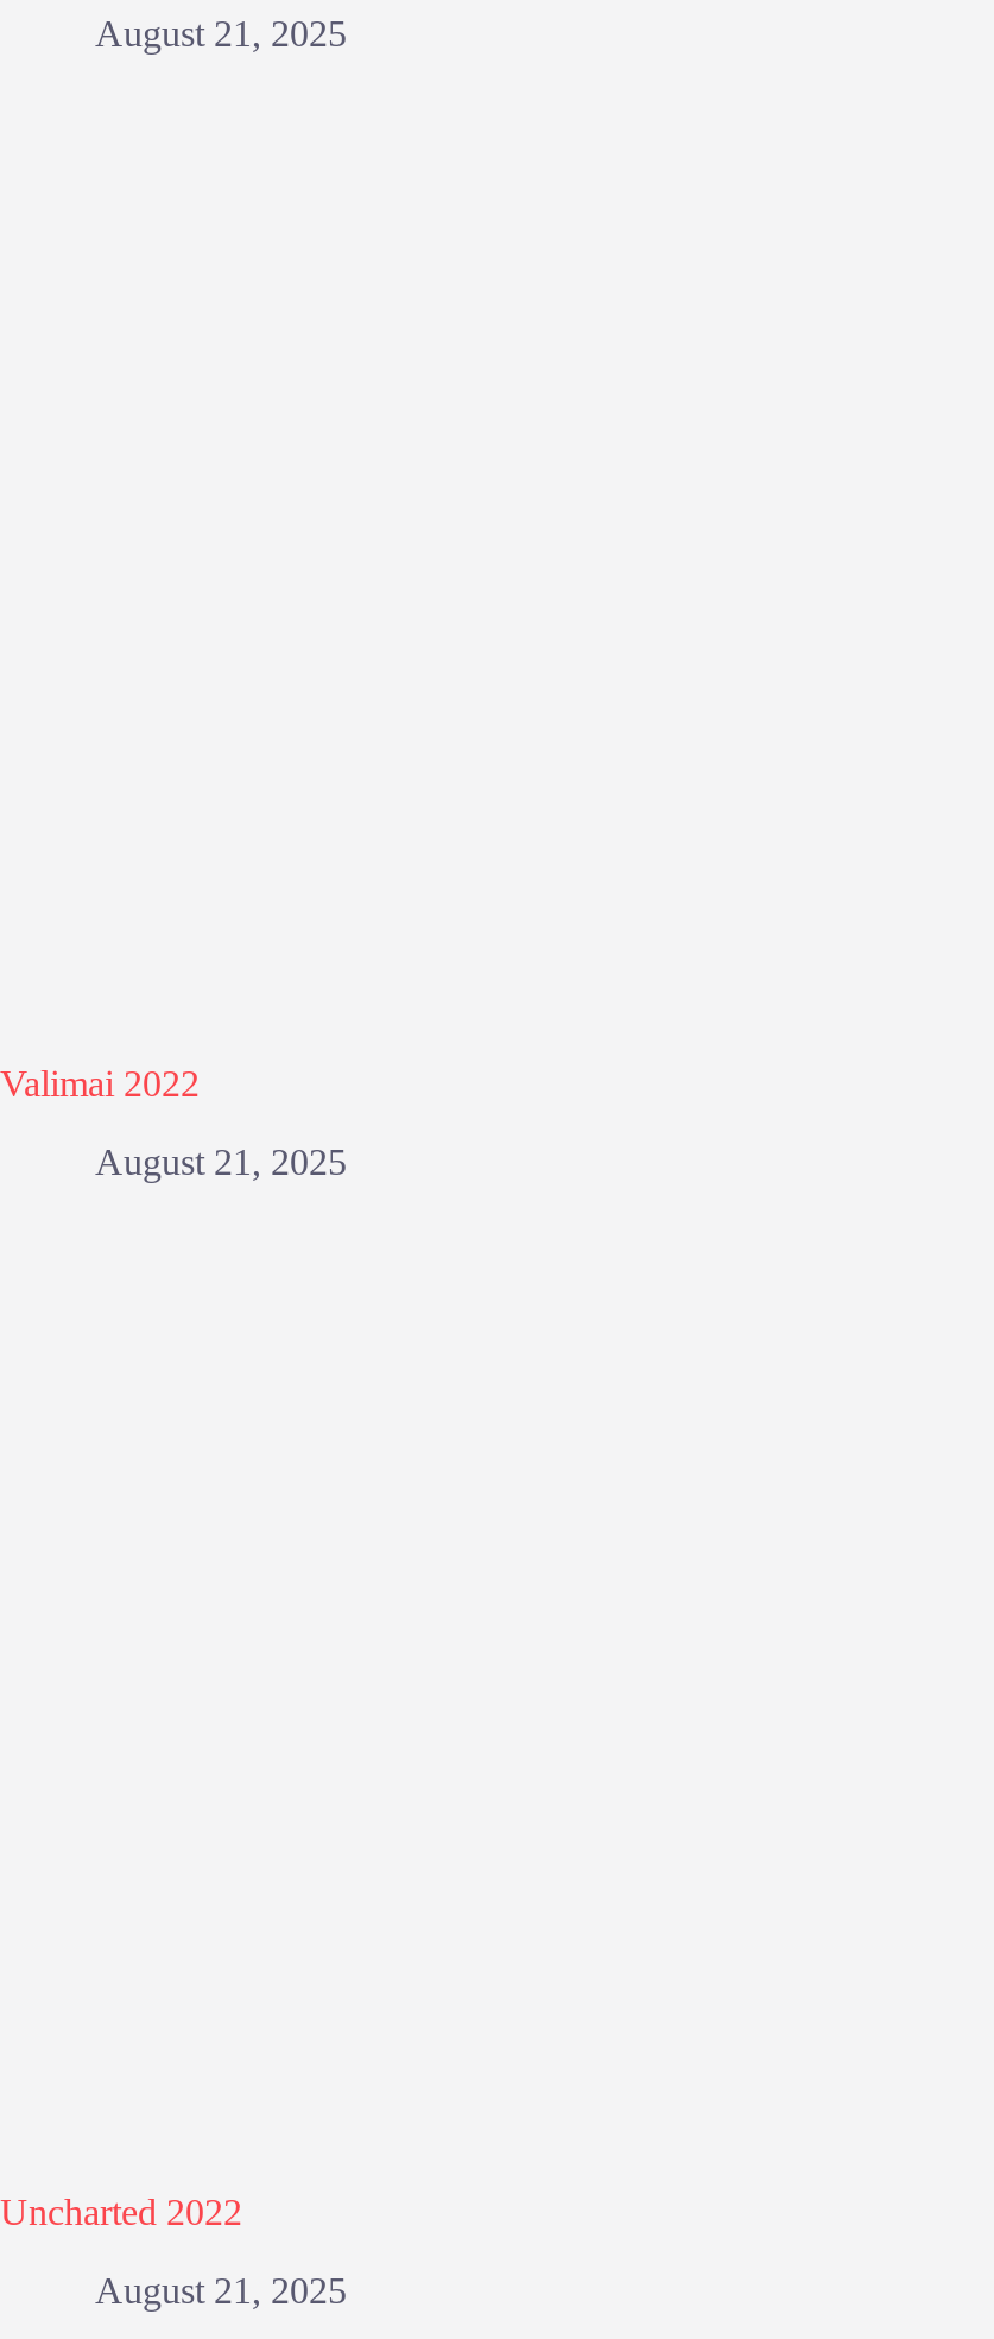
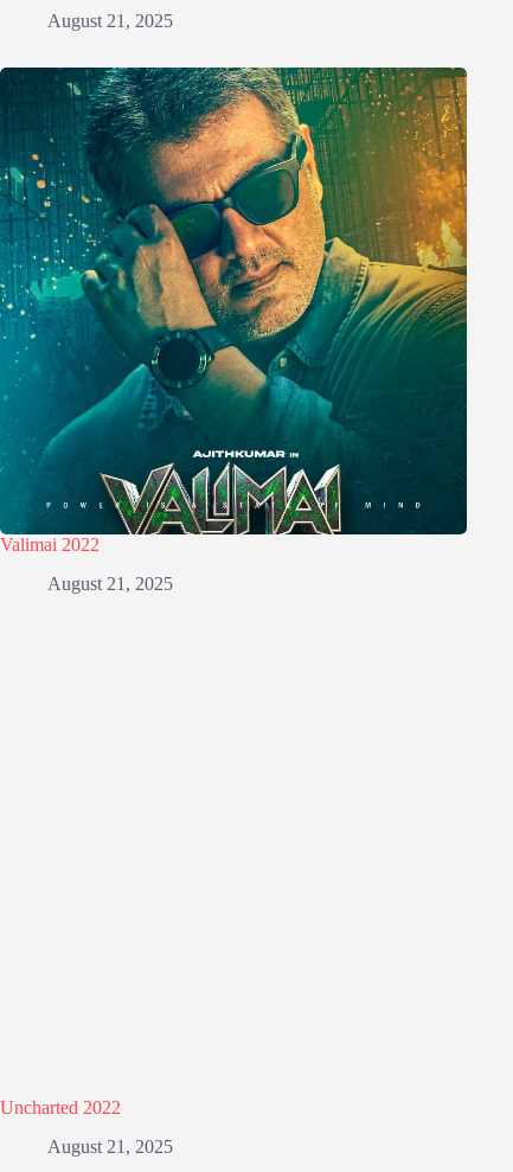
+ [image]
